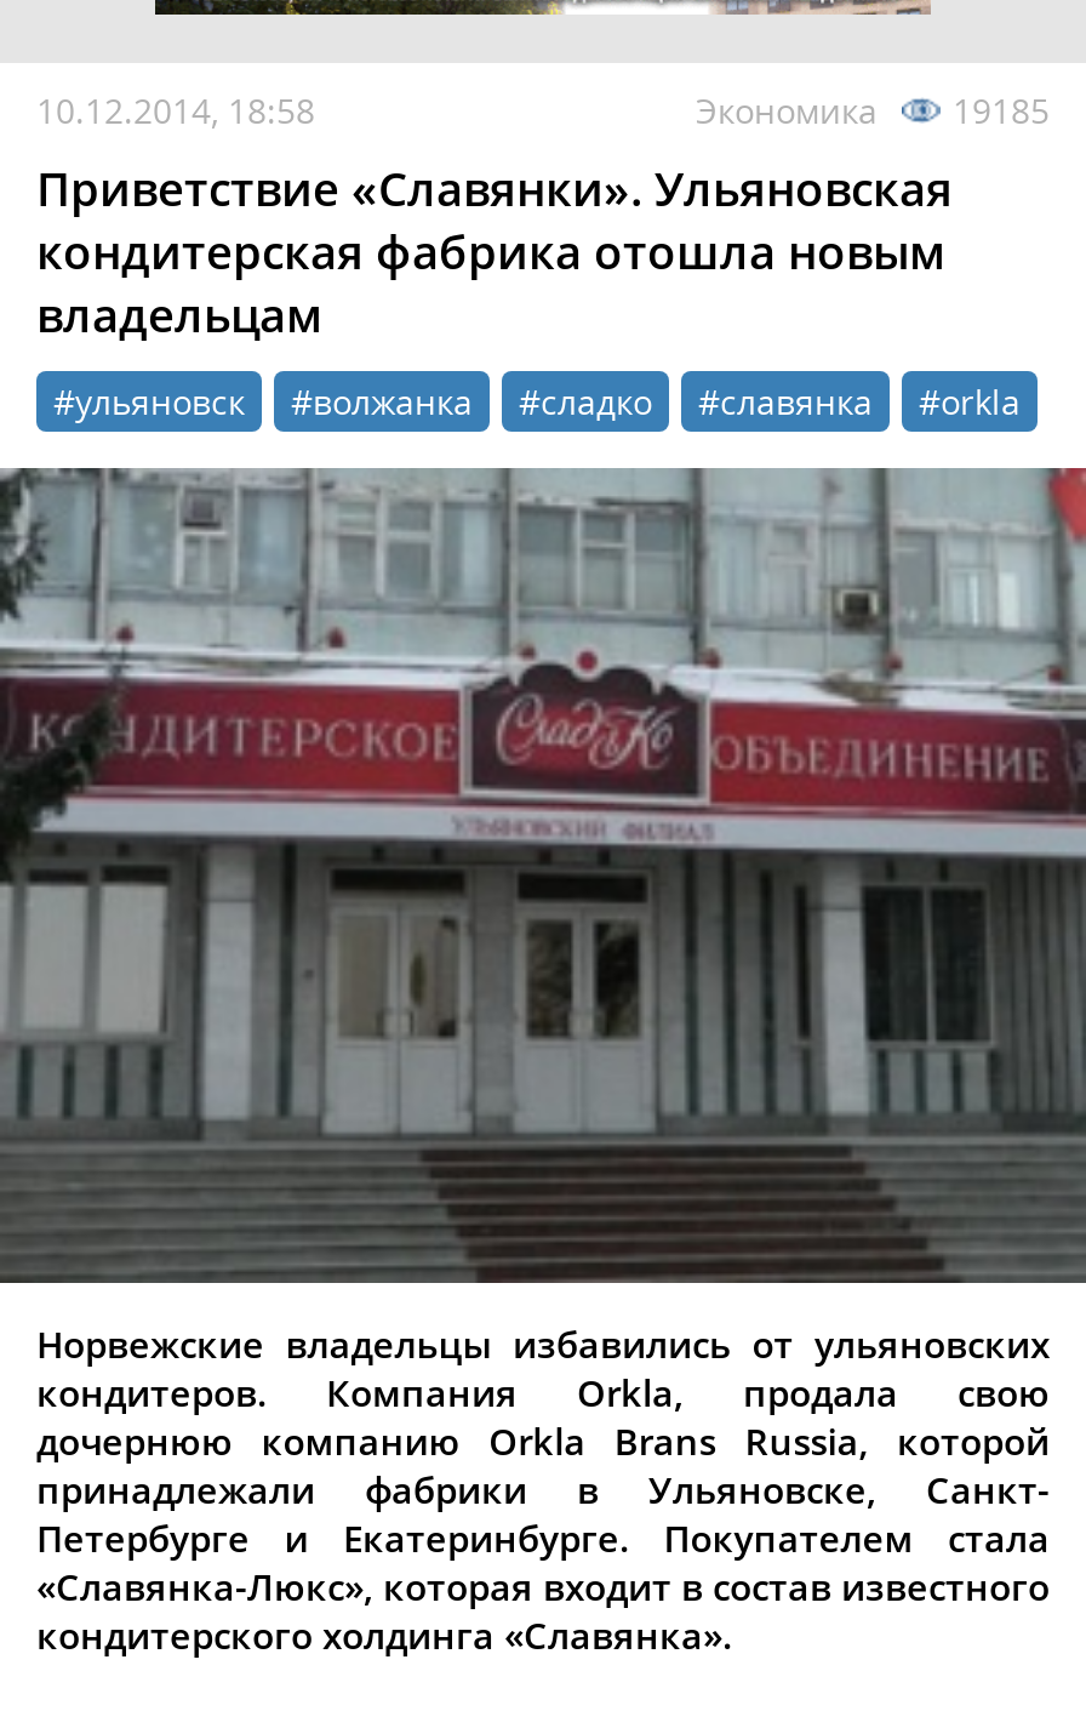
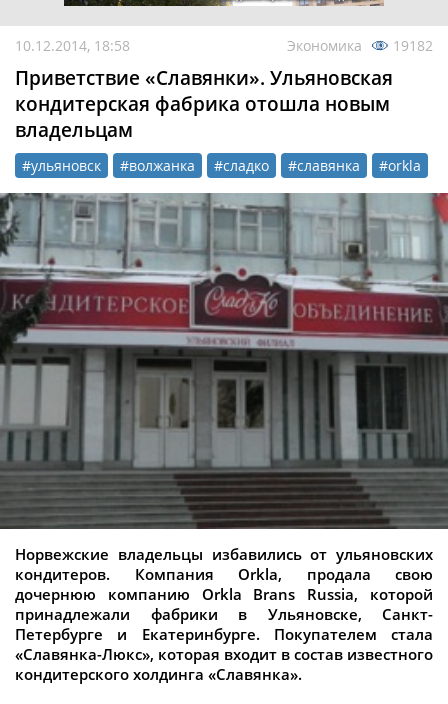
- Экономика 19185
+ Экономика 19182
